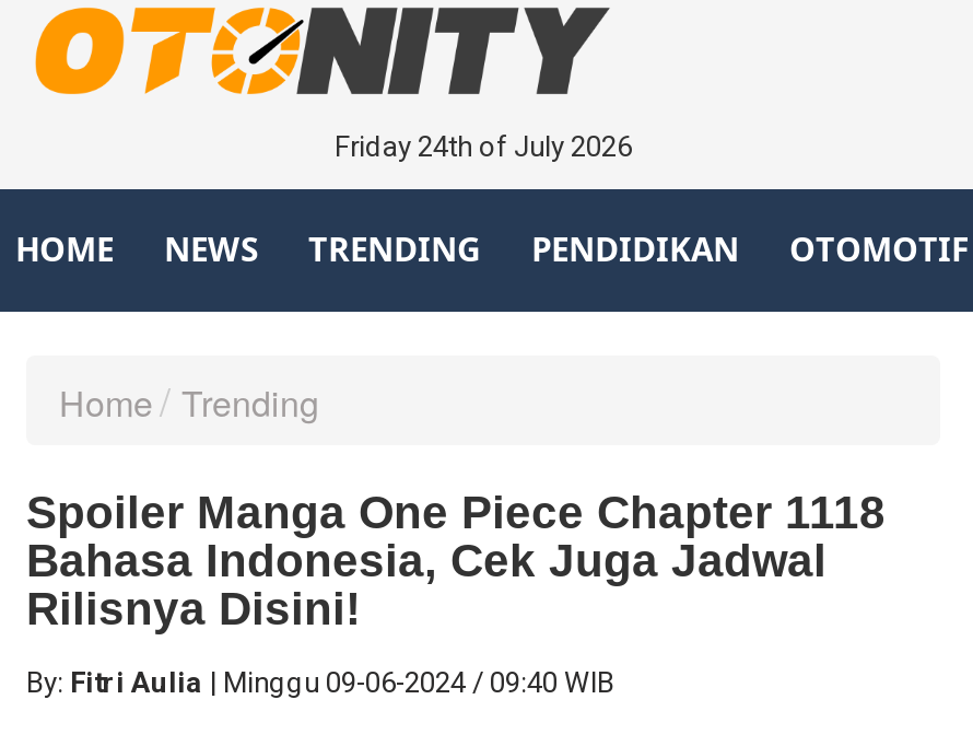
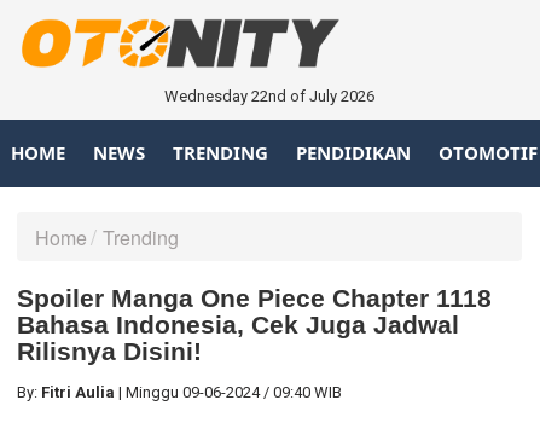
- Friday 24th of July 2026
+ Wednesday 22nd of July 2026
